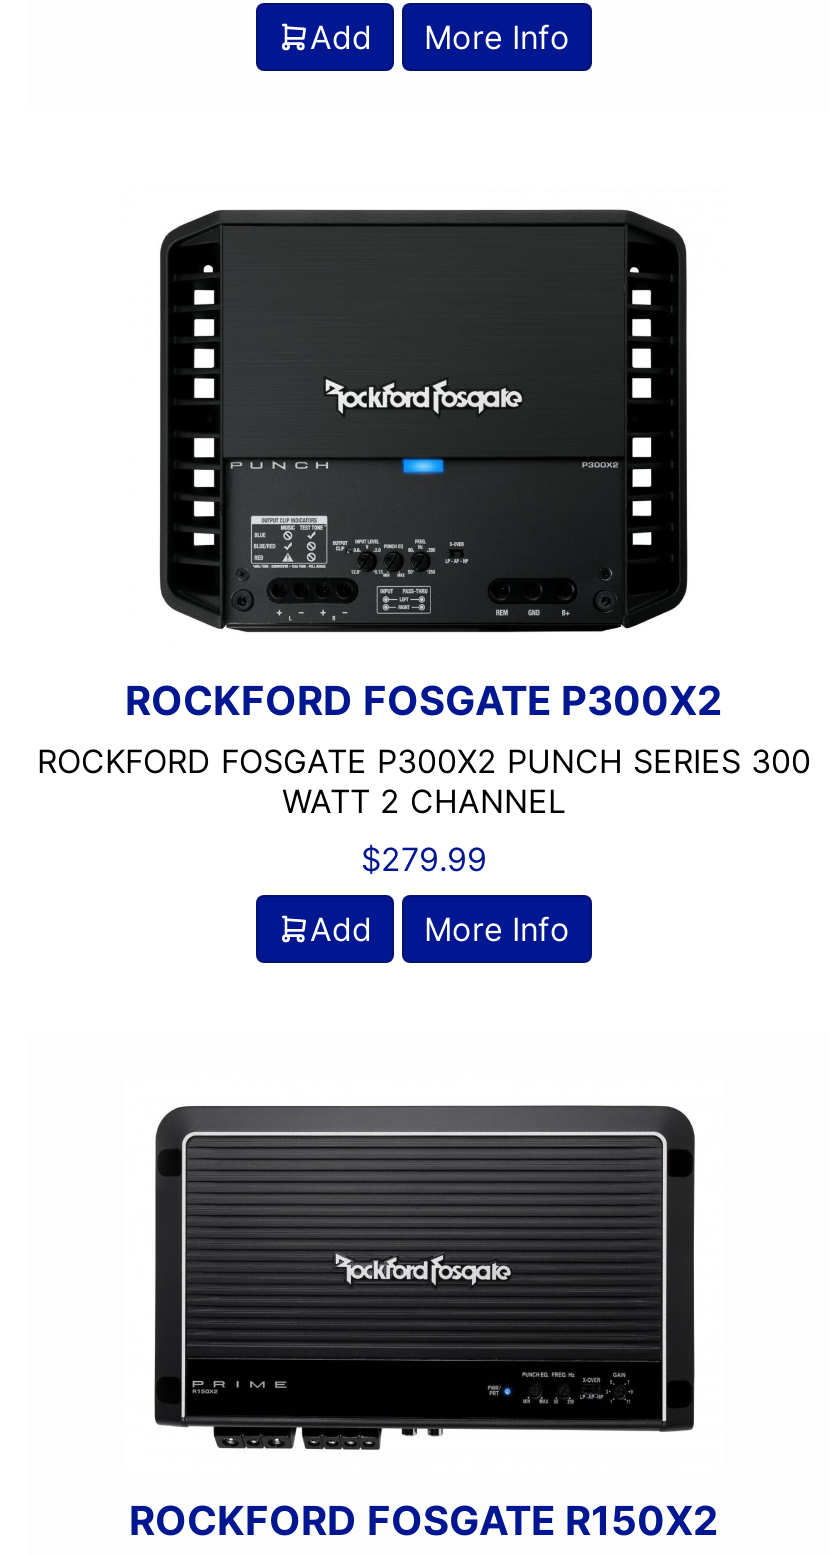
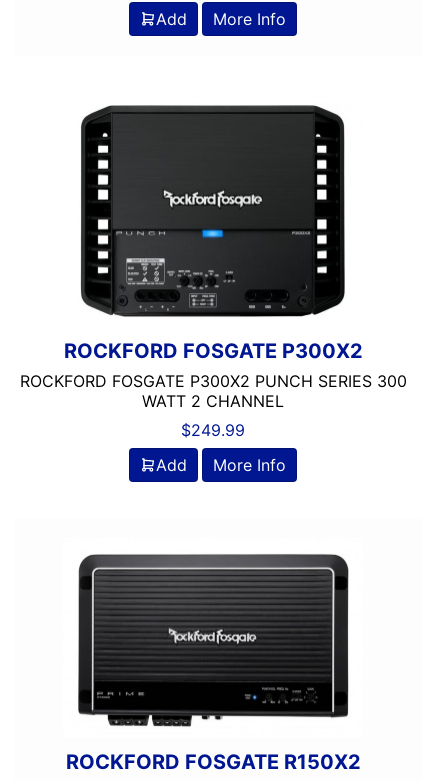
- $279.99
+ $249.99
